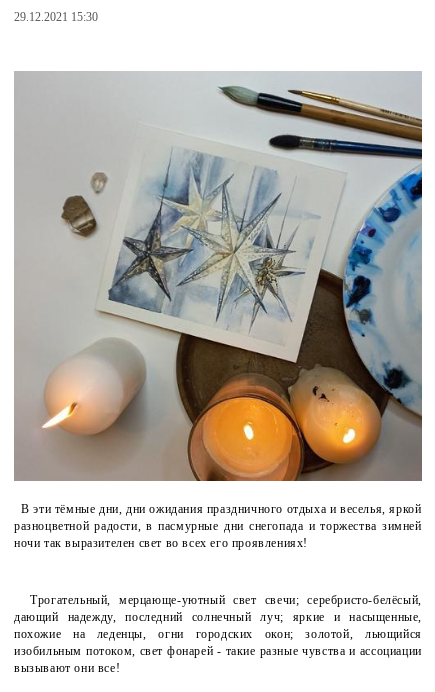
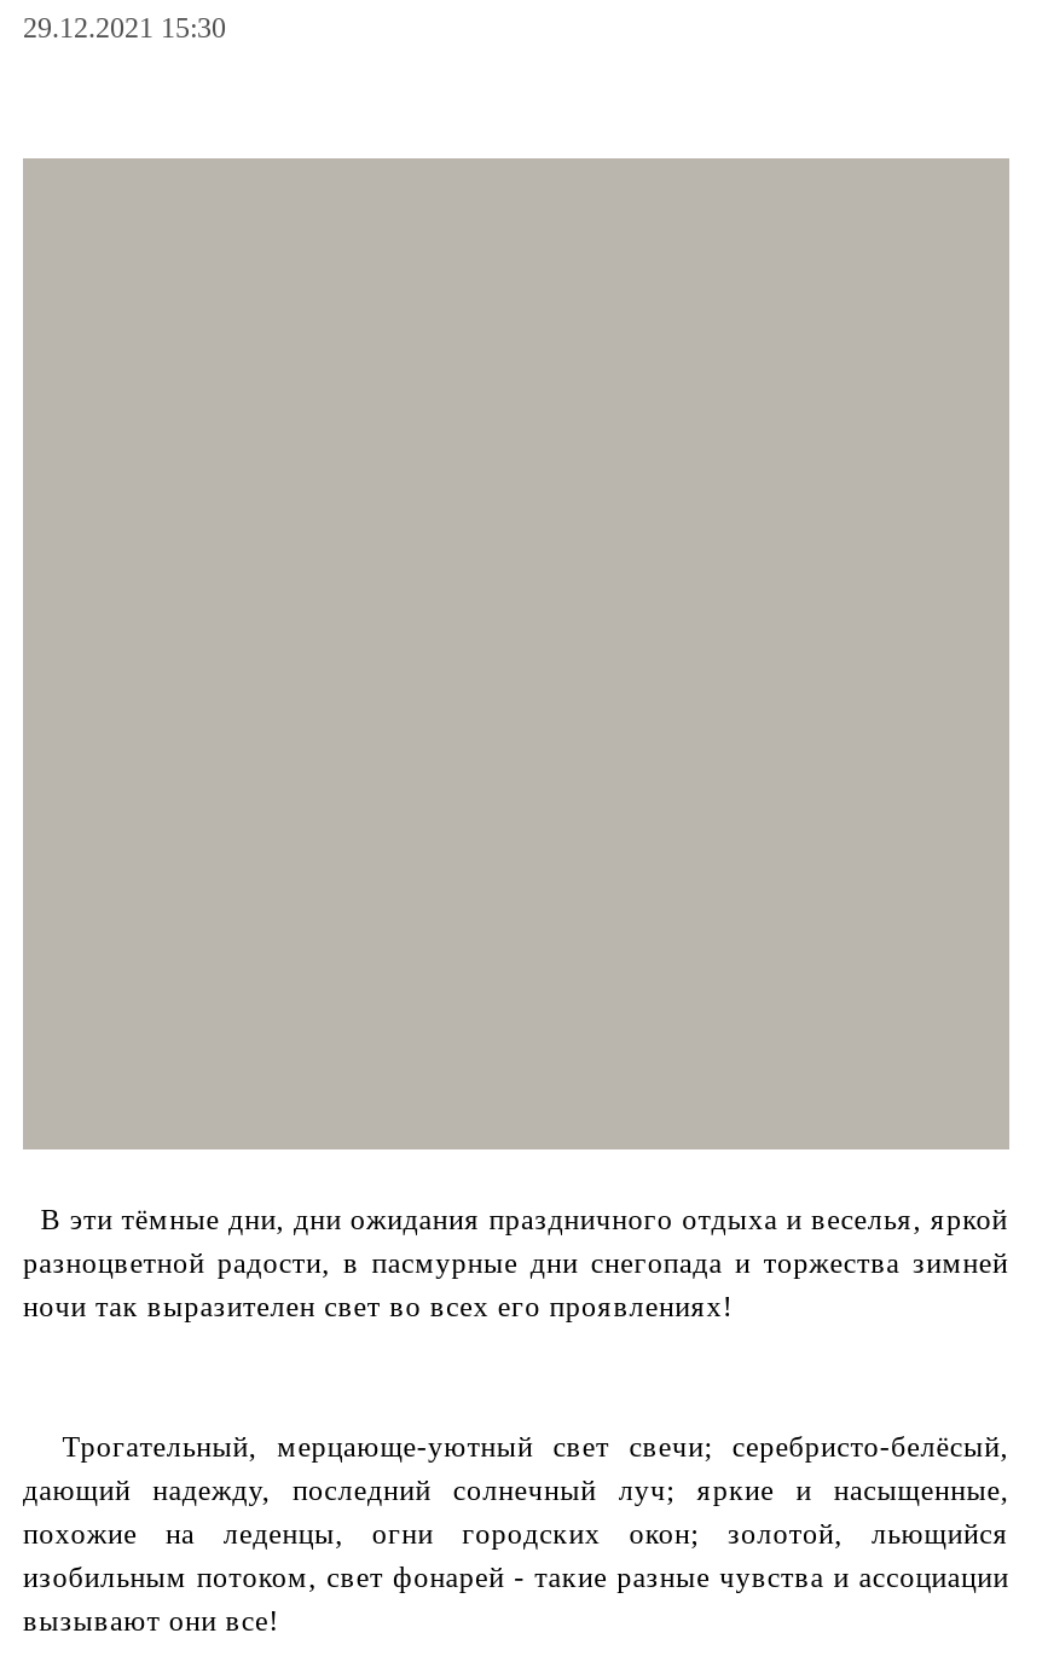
- [image]
